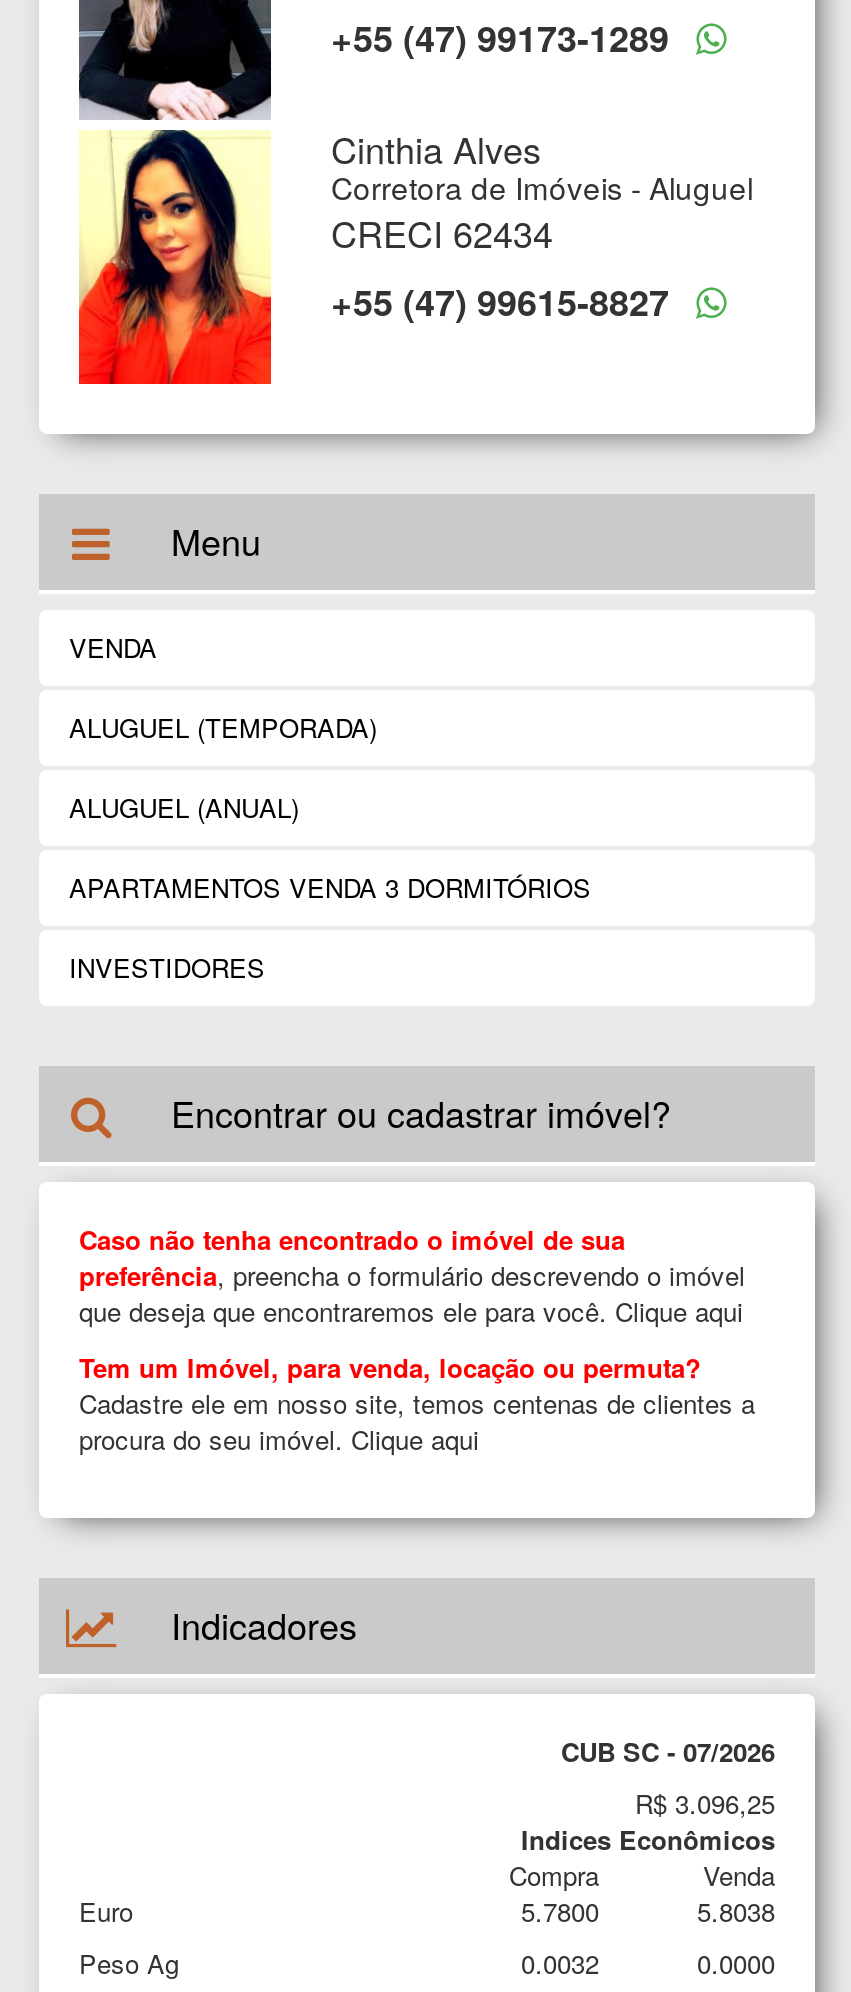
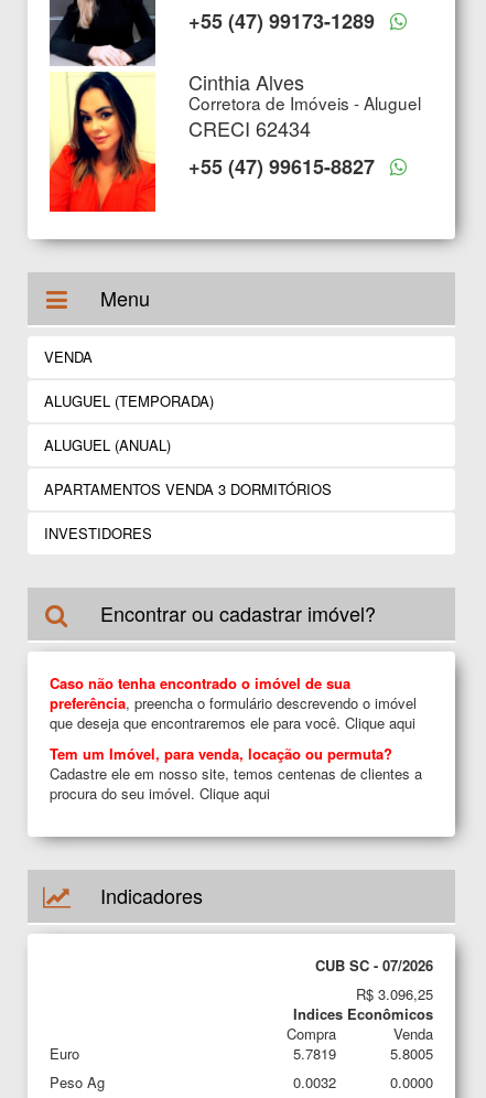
- 5.7800
+ 5.7819

- 5.8038
+ 5.8005
